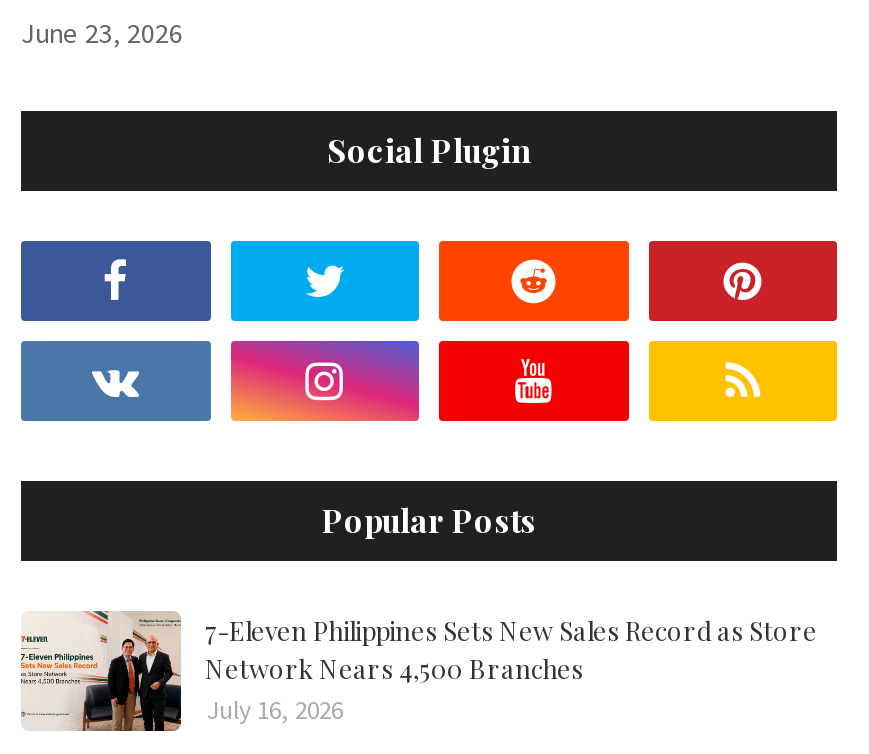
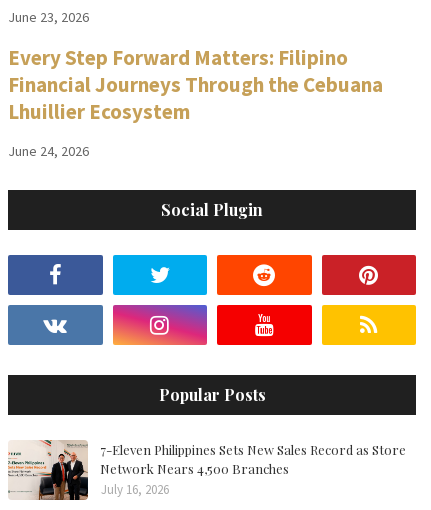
+ Every Step Forward Matters: Filipino
+ Financial Journeys Through the Cebuana
+ Lhuillier Ecosystem
+ June 24, 2026
